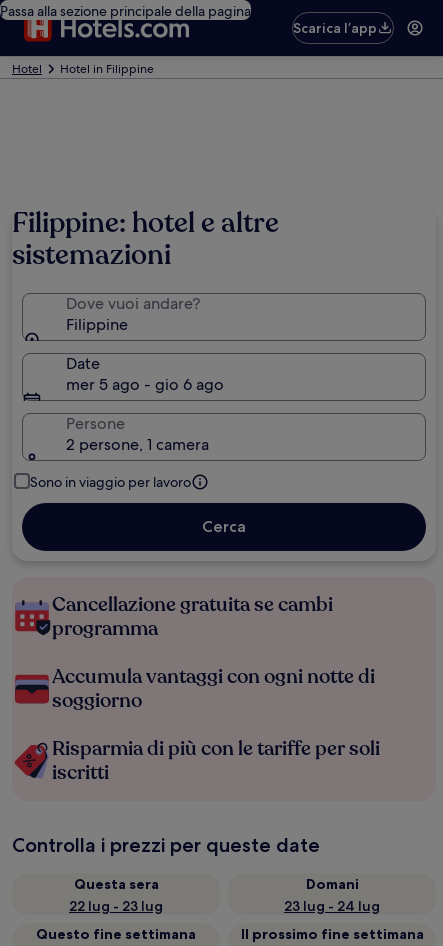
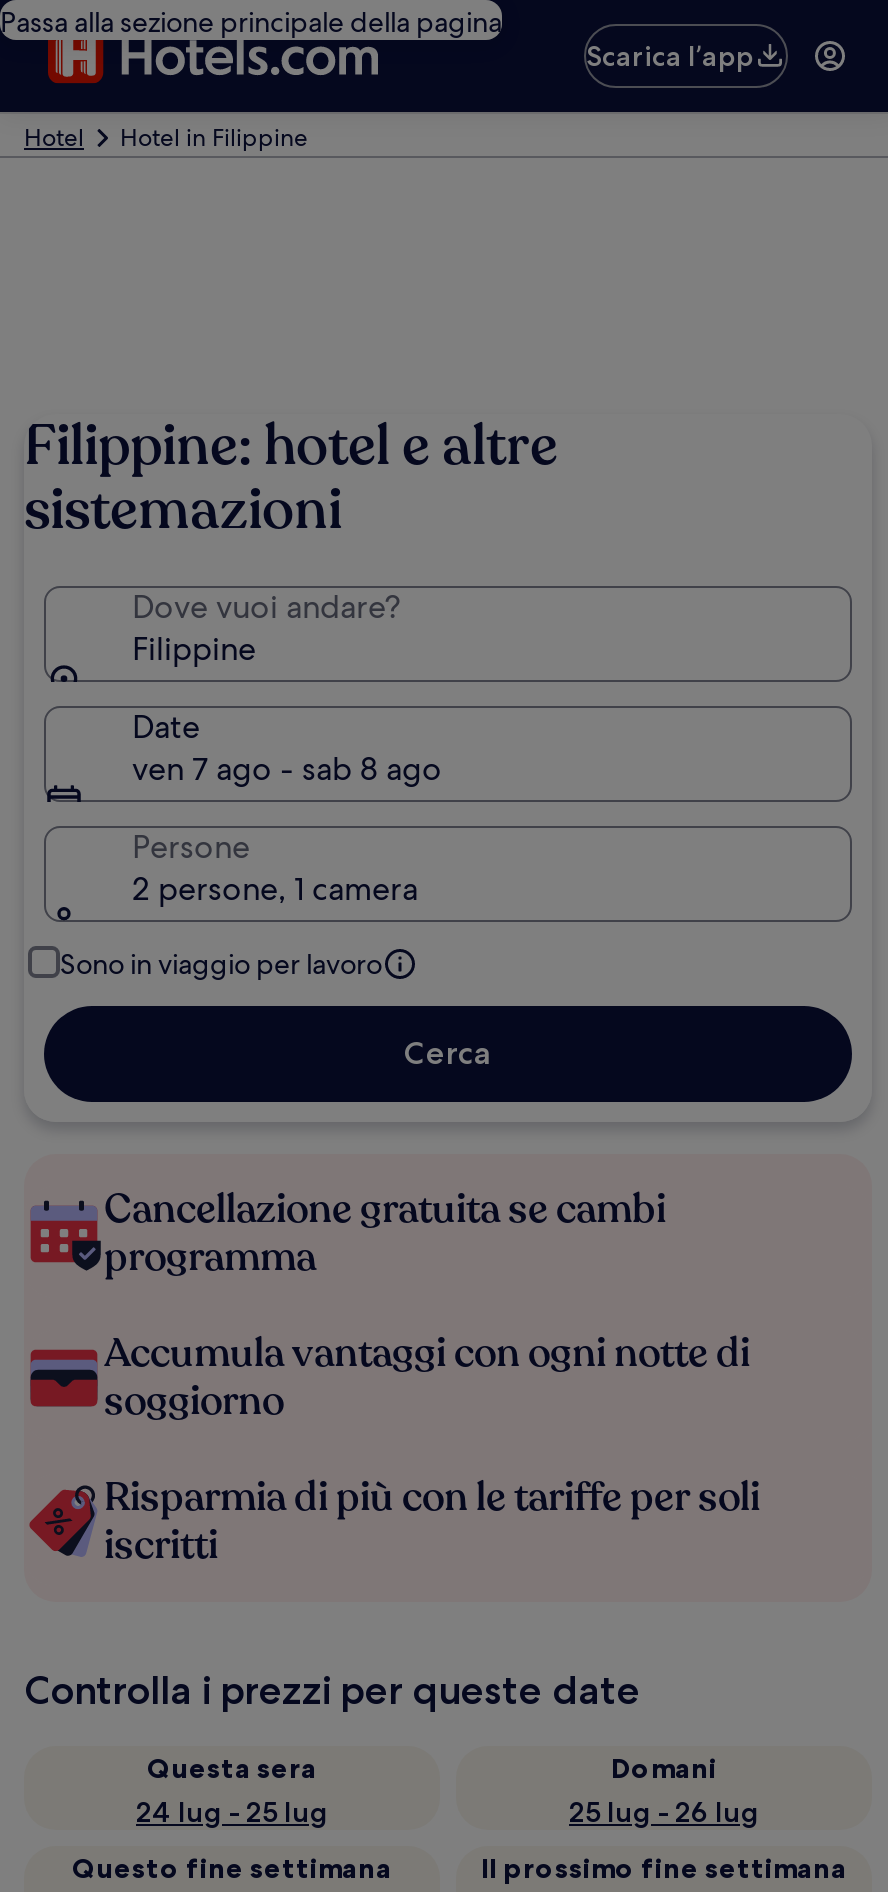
- mer 5 ago - gio 6 ago
+ ven 7 ago - sab 8 ago

- 22 lug - 23 lug
+ 24 lug - 25 lug

- 23 lug - 24 lug
+ 25 lug - 26 lug
